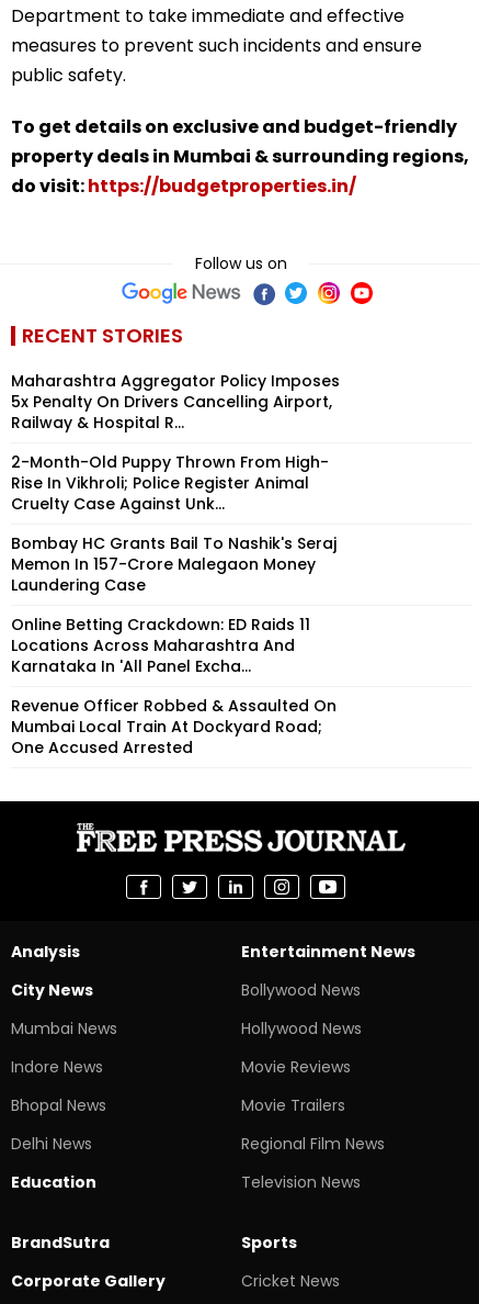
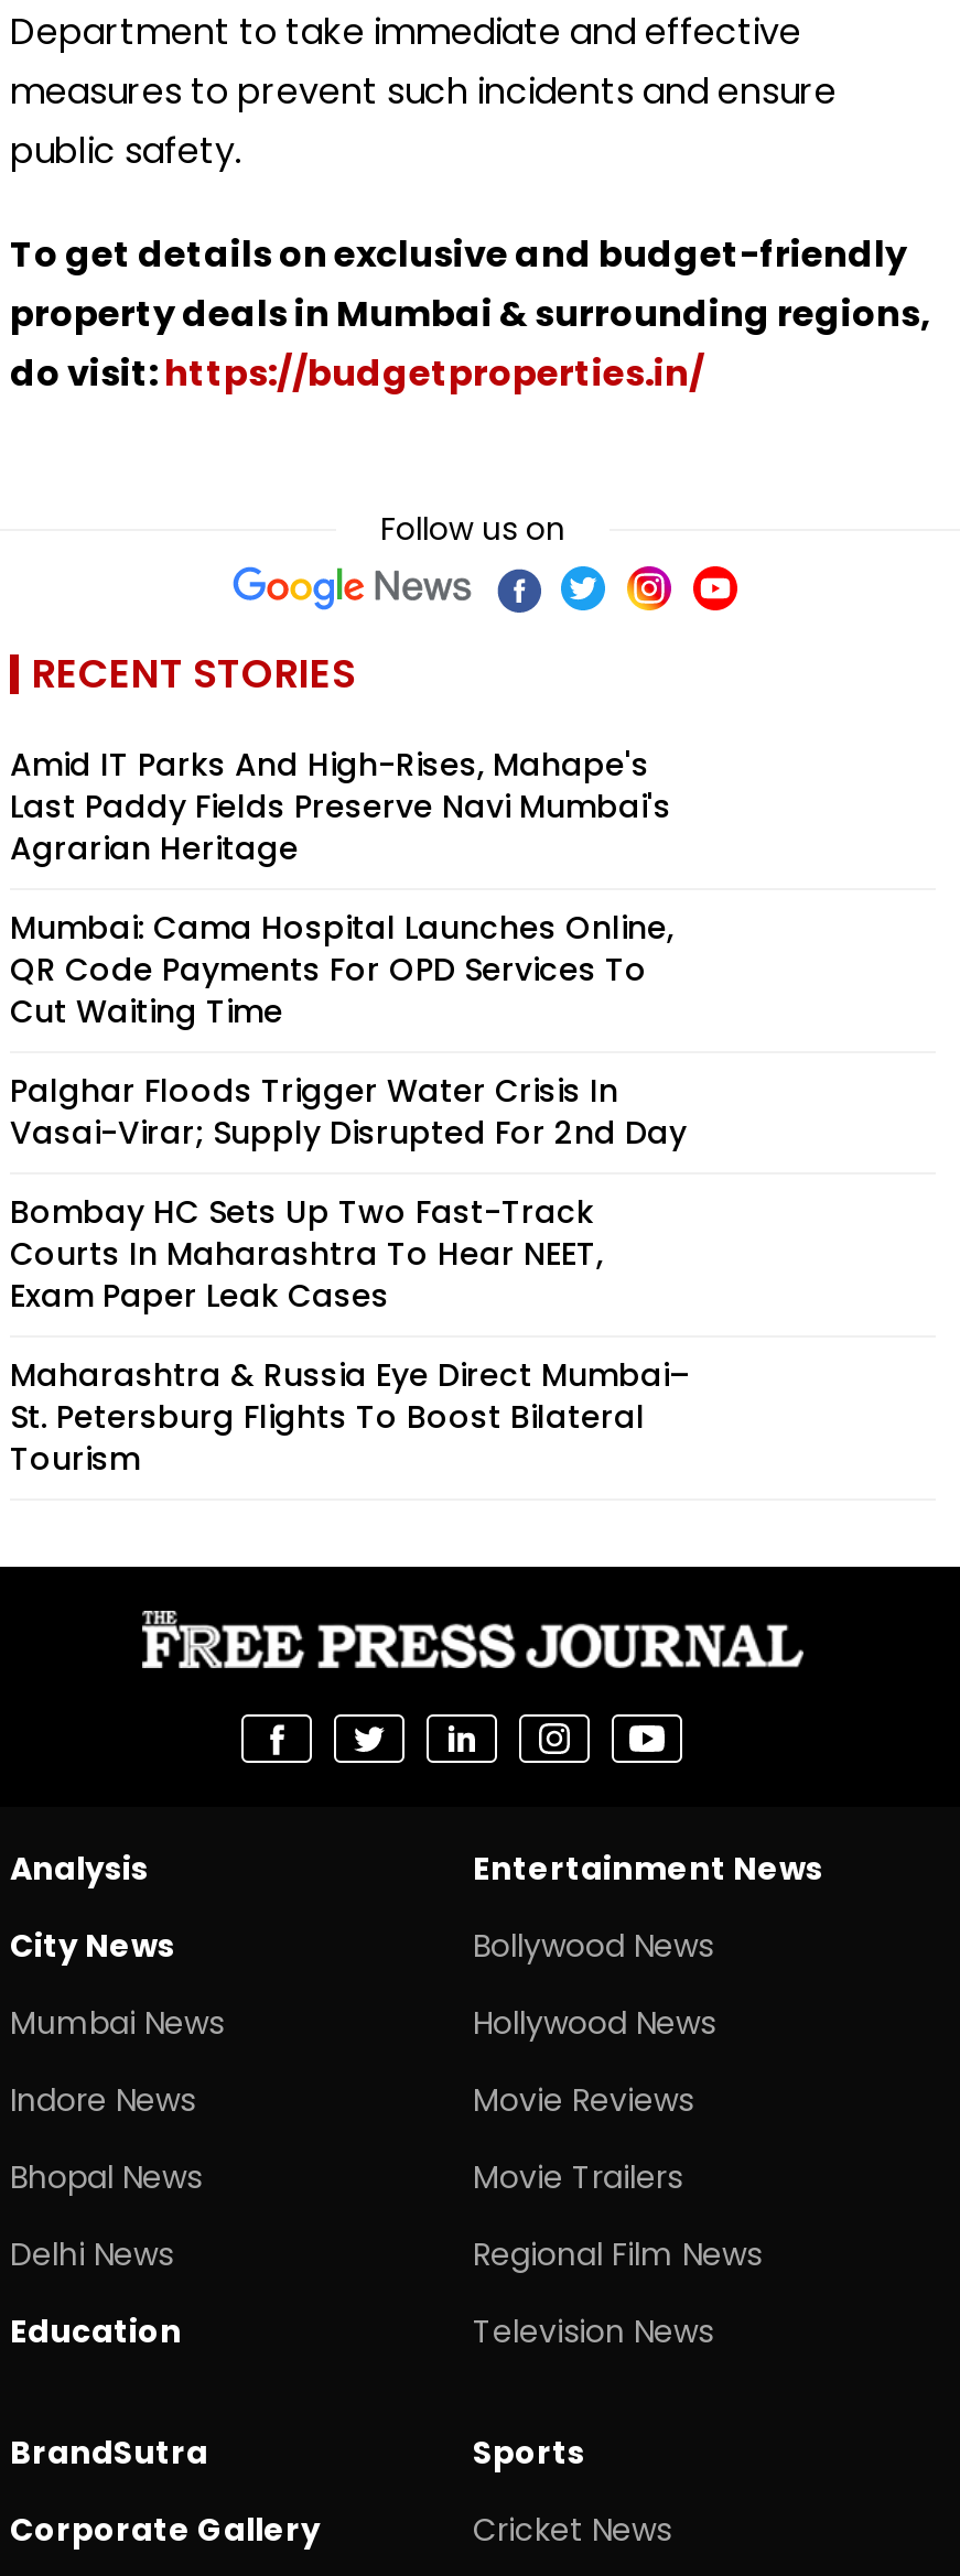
- Maharashtra Aggregator Policy Imposes
- 5x Penalty On Drivers Cancelling Airport,
- Railway & Hospital R...
+ Amid IT Parks And High-Rises, Mahape's
+ Last Paddy Fields Preserve Navi Mumbai's
+ Agrarian Heritage

- 2-Month-Old Puppy Thrown From High-
- Rise In Vikhroli; Police Register Animal
- Cruelty Case Against Unk...
+ Mumbai: Cama Hospital Launches Online,
+ QR Code Payments For OPD Services To
+ Cut Waiting Time

- Bombay HC Grants Bail To Nashik's Seraj
- Memon In ₹157-Crore Malegaon Money
- Laundering Case
+ Palghar Floods Trigger Water Crisis In
+ Vasai-Virar; Supply Disrupted For 2nd Day

- Online Betting Crackdown: ED Raids 11
- Locations Across Maharashtra And
- Karnataka In 'All Panel Excha...
+ Bombay HC Sets Up Two Fast-Track
+ Courts In Maharashtra To Hear NEET,
+ Exam Paper Leak Cases

- Revenue Officer Robbed & Assaulted On
- Mumbai Local Train At Dockyard Road;
- One Accused Arrested
+ Maharashtra & Russia Eye Direct Mumbai–
+ St. Petersburg Flights To Boost Bilateral
+ Tourism
